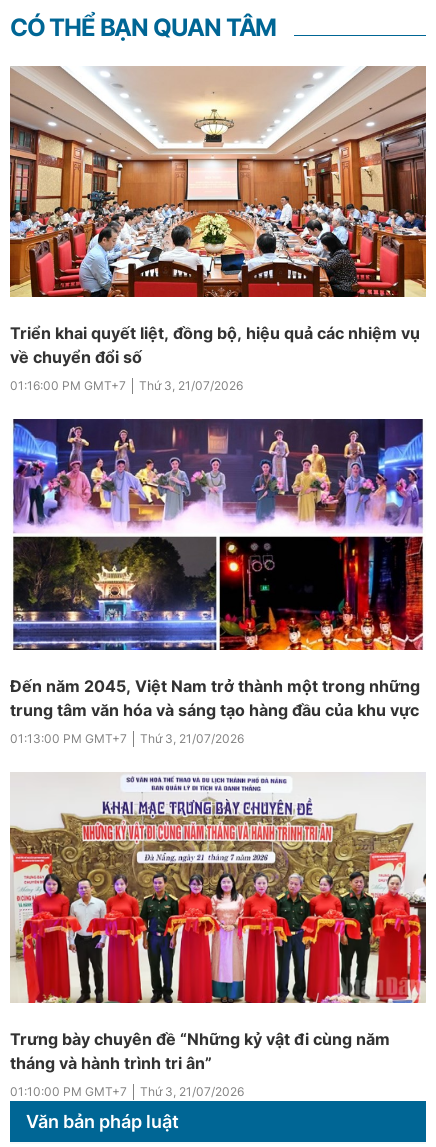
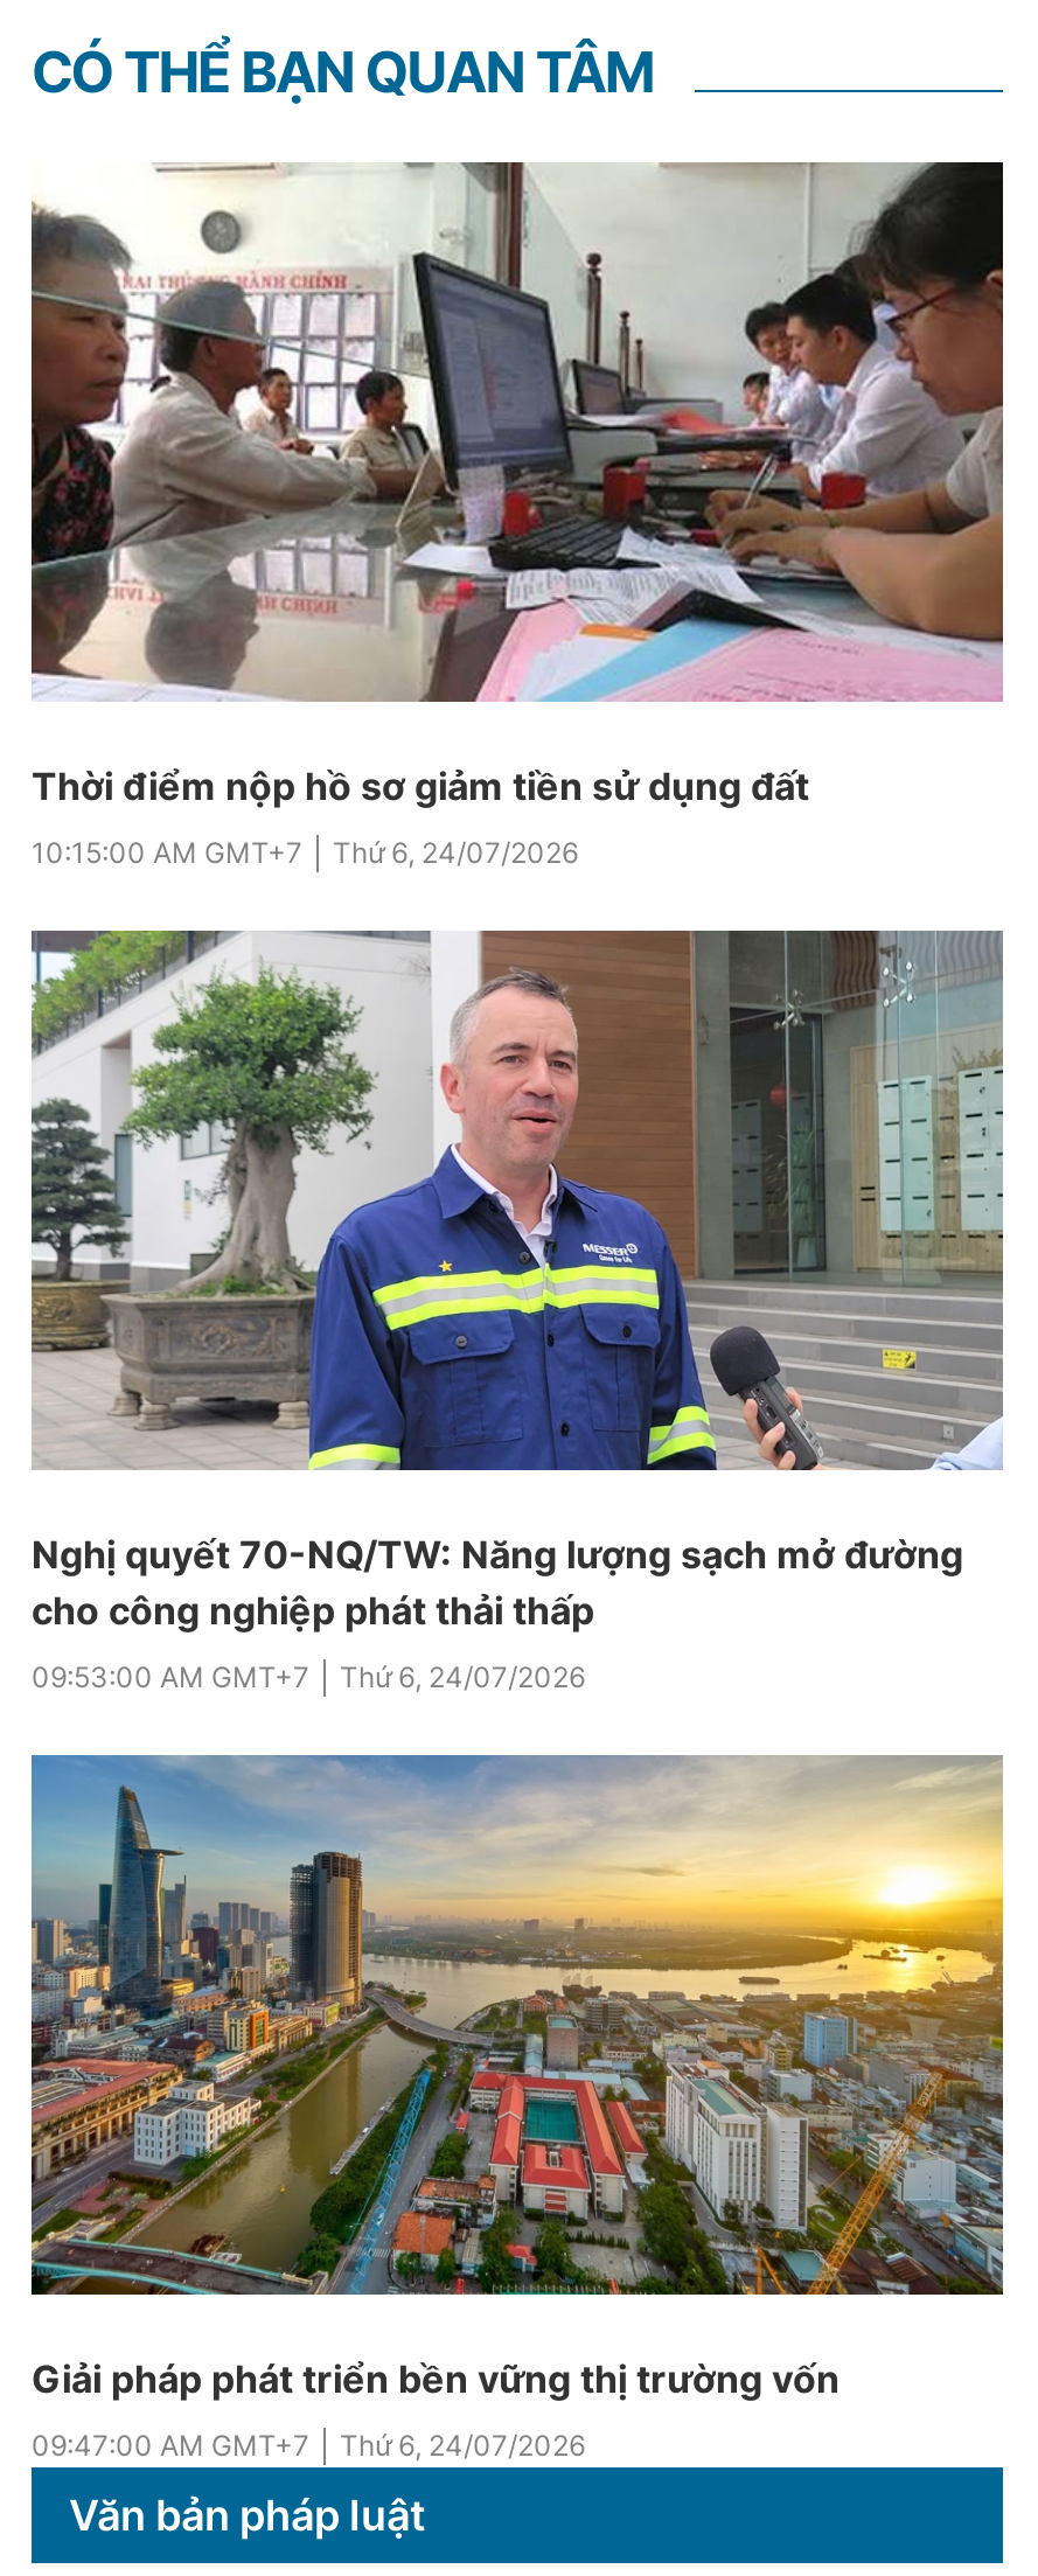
- [image]
+ [image]

- Triển khai quyết liệt, đồng bộ, hiệu quả các nhiệm vụ
- về chuyển đổi số
+ Thời điểm nộp hồ sơ giảm tiền sử dụng đất

- 01:16:00 PM GMT+7
- Thứ 3, 21/07/2026
+ 10:15:00 AM GMT+7
+ Thứ 6, 24/07/2026

- [image]
- Đến năm 2045, Việt Nam trở thành một trong những
- trung tâm văn hóa và sáng tạo hàng đầu của khu vực
+ [image]
+ Nghị quyết 70-NQ/TW: Năng lượng sạch mở đường
+ cho công nghiệp phát thải thấp

- 01:13:00 PM GMT+7
- Thứ 3, 21/07/2026
+ 09:53:00 AM GMT+7
+ Thứ 6, 24/07/2026

- [image]
- Trưng bày chuyên đề “Những kỷ vật đi cùng năm
- tháng và hành trình tri ân”
+ [image]
+ Giải pháp phát triển bền vững thị trường vốn

- 01:10:00 PM GMT+7
- Thứ 3, 21/07/2026
+ 09:47:00 AM GMT+7
+ Thứ 6, 24/07/2026
